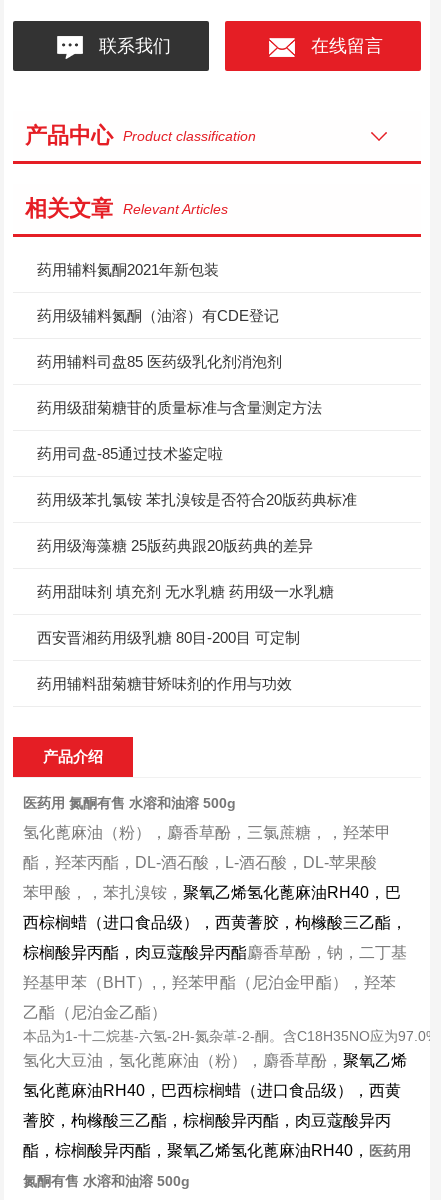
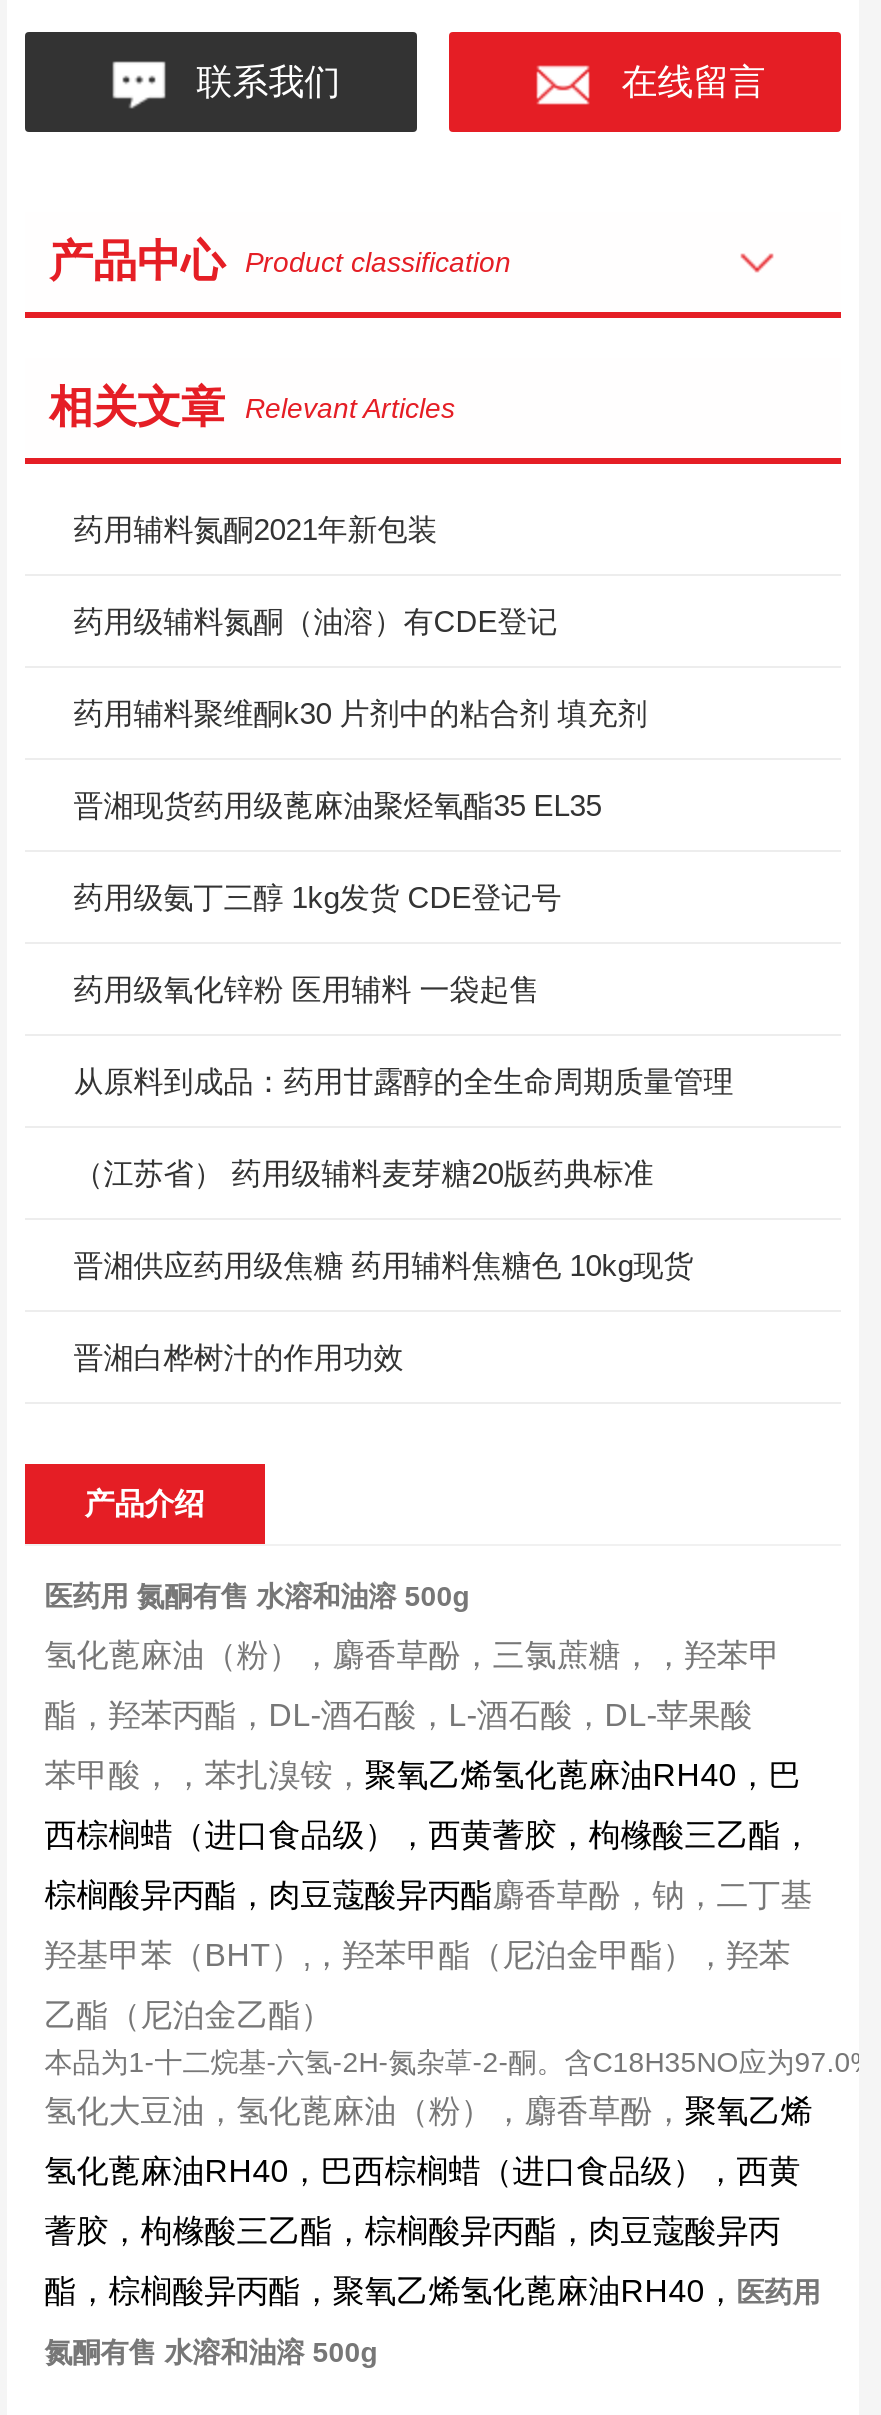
- 药用辅料司盘85 医药级乳化剂消泡剂
+ 药用辅料聚维酮k30 片剂中的粘合剂 填充剂

- 药用级甜菊糖苷的质量标准与含量测定方法
+ 晋湘现货药用级蓖麻油聚烃氧酯35 EL35

- 药用司盘-85通过技术鉴定啦
+ 药用级氨丁三醇 1kg发货 CDE登记号

- 药用级苯扎氯铵 苯扎溴铵是否符合20版药典标准
+ 药用级氧化锌粉 医用辅料 一袋起售

- 药用级海藻糖 25版药典跟20版药典的差异
+ 从原料到成品：药用甘露醇的全生命周期质量管理

- 药用甜味剂 填充剂 无水乳糖 药用级一水乳糖
+ （江苏省） 药用级辅料麦芽糖20版药典标准

- 西安晋湘药用级乳糖 80目-200目 可定制
+ 晋湘供应药用级焦糖 药用辅料焦糖色 10kg现货

- 药用辅料甜菊糖苷矫味剂的作用与功效
+ 晋湘白桦树汁的作用功效
